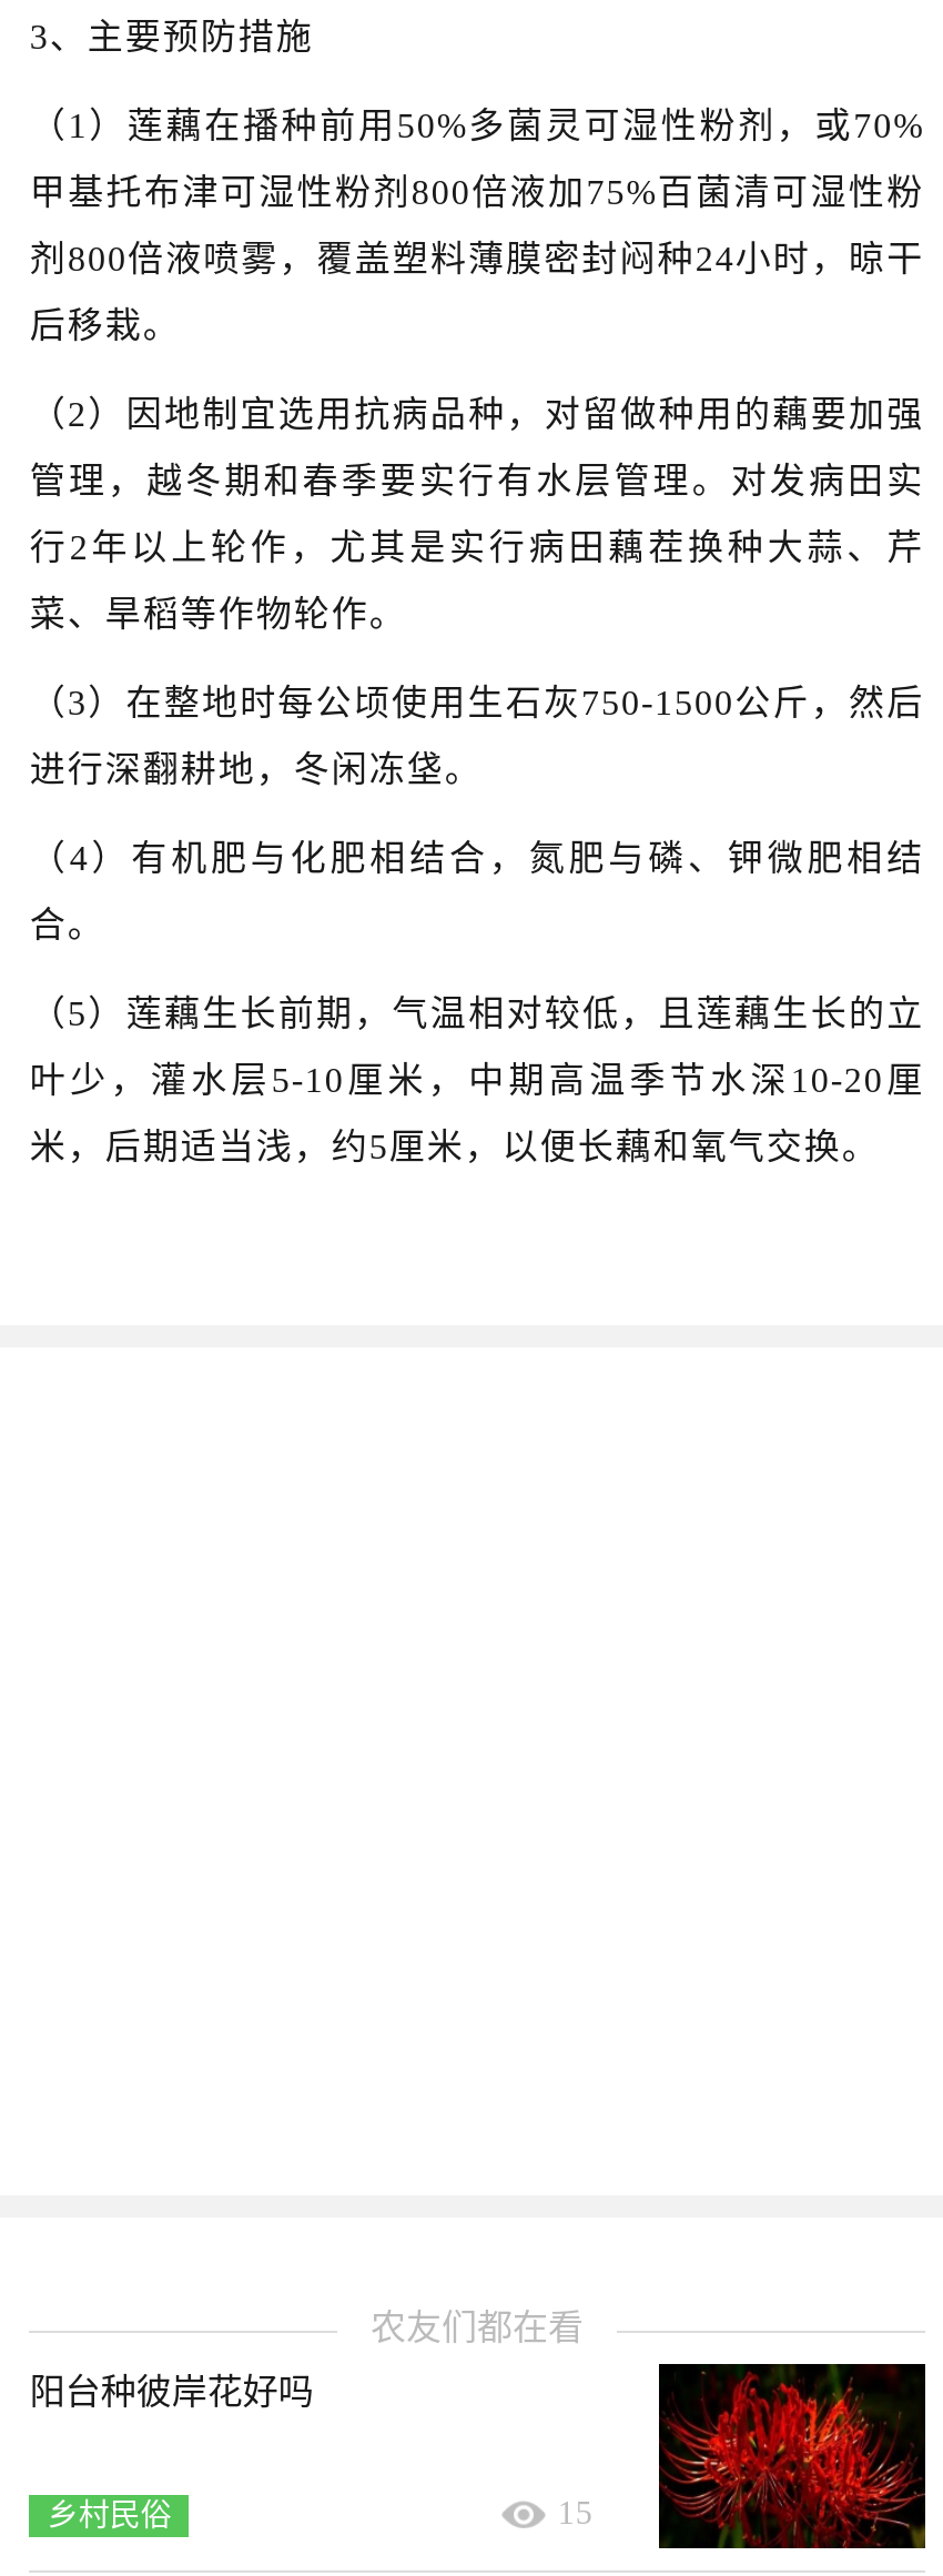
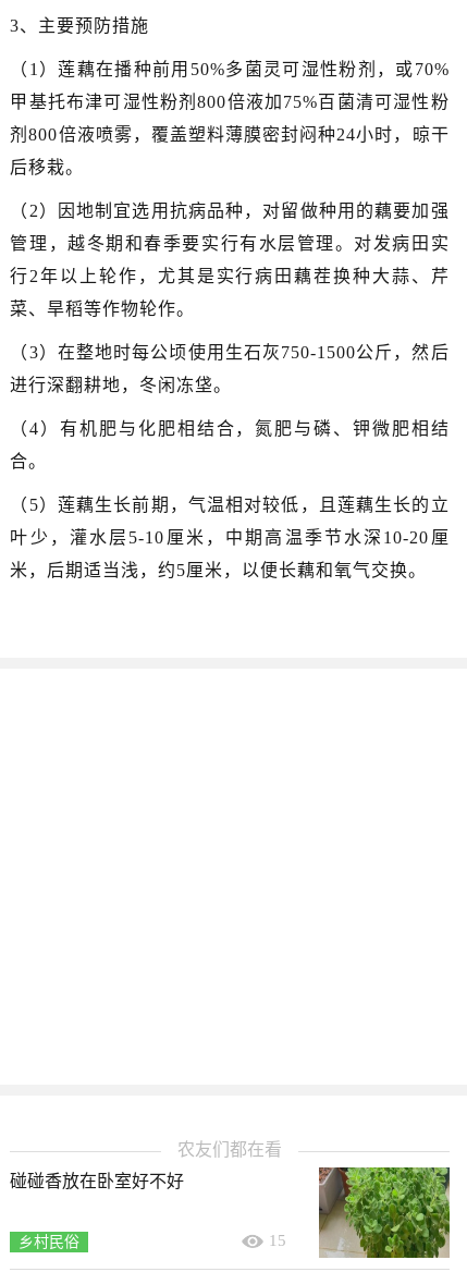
- 阳台种彼岸花好吗
+ 碰碰香放在卧室好不好

- [image]
+ [image]
